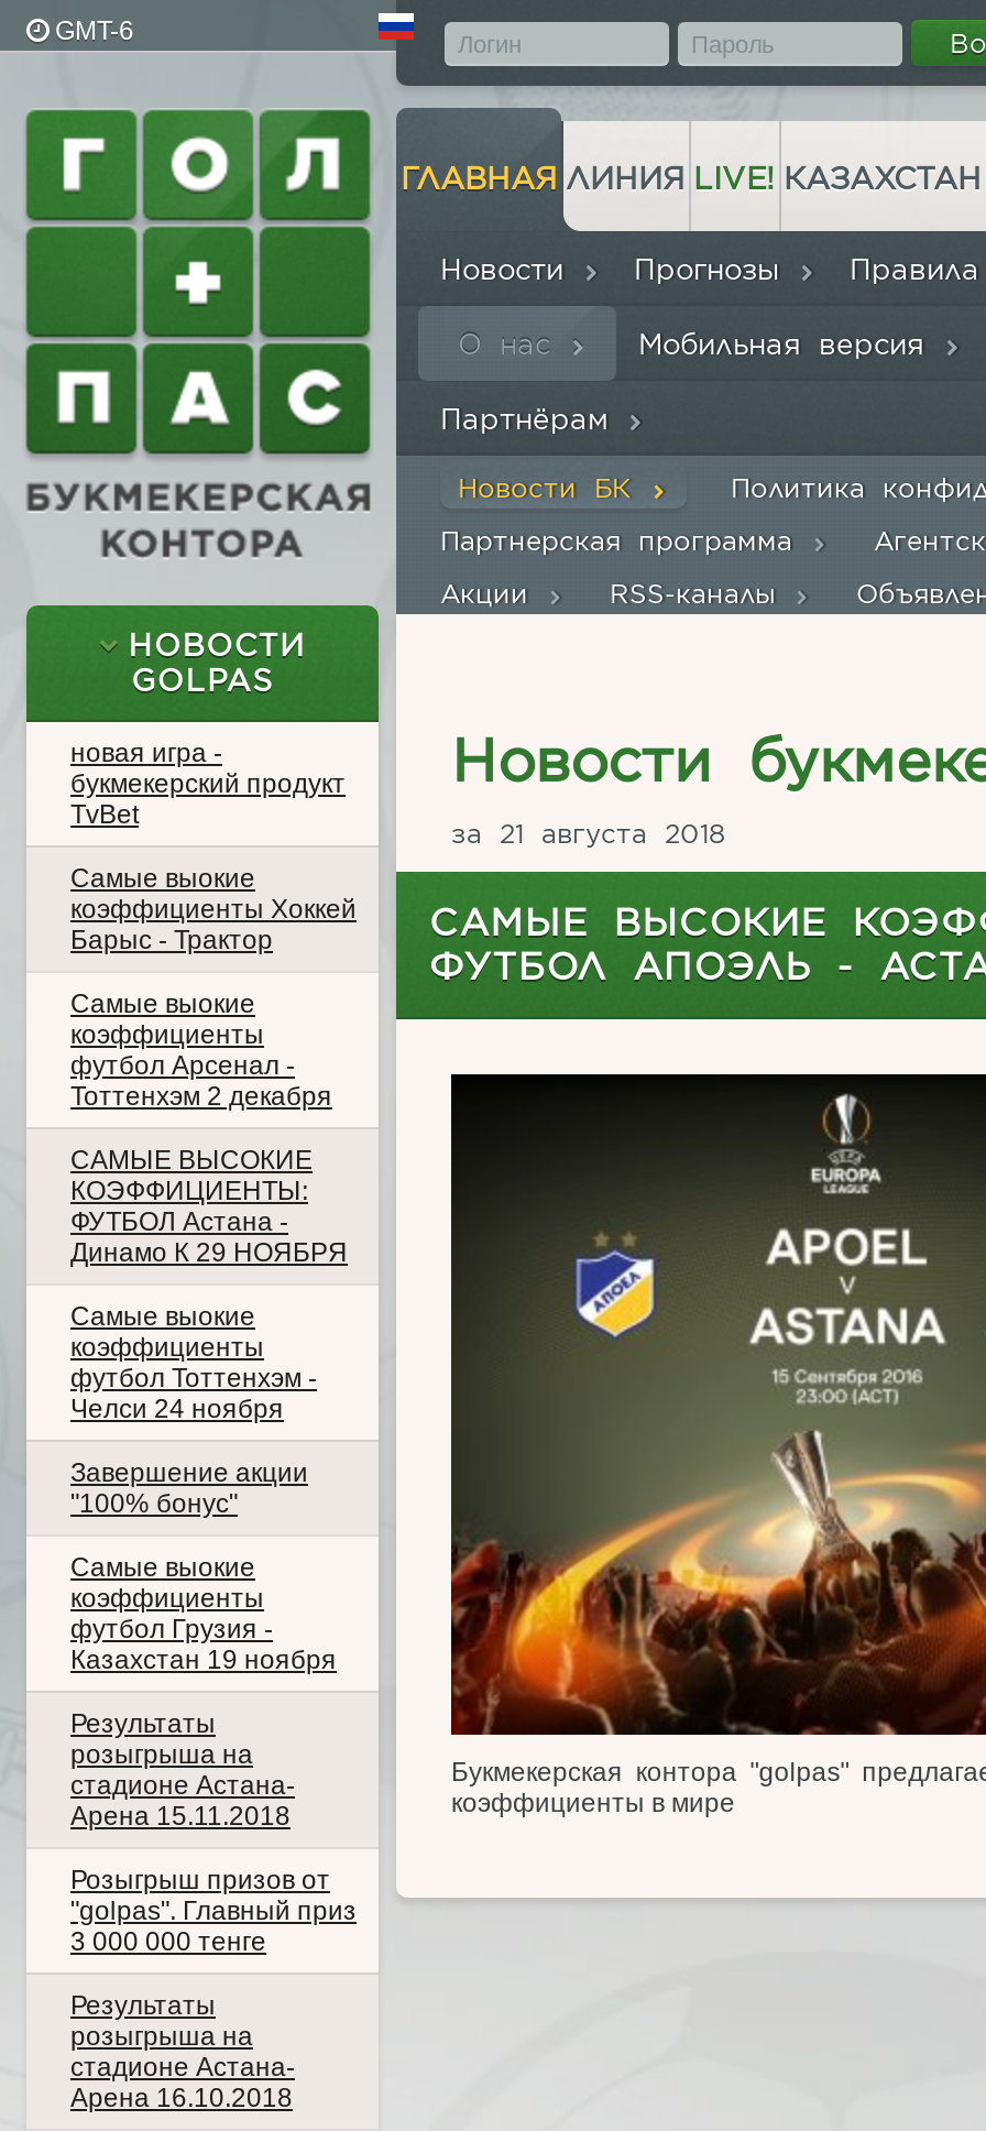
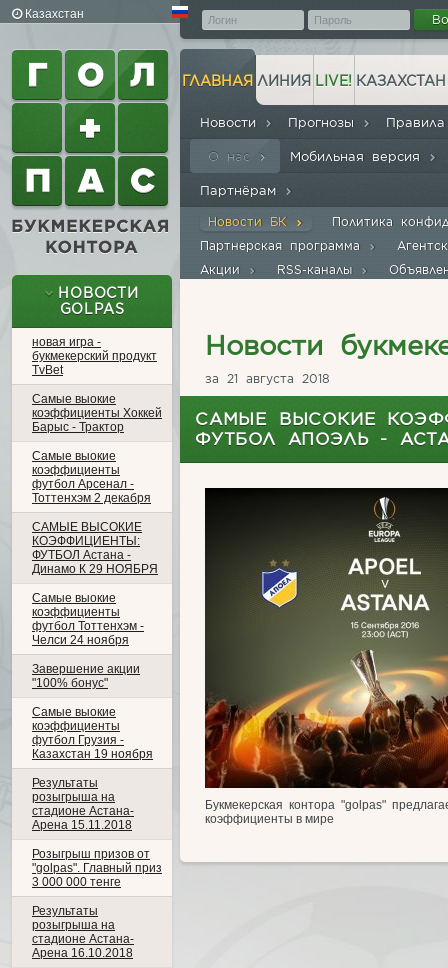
- GMT-6
+ Казахстан
